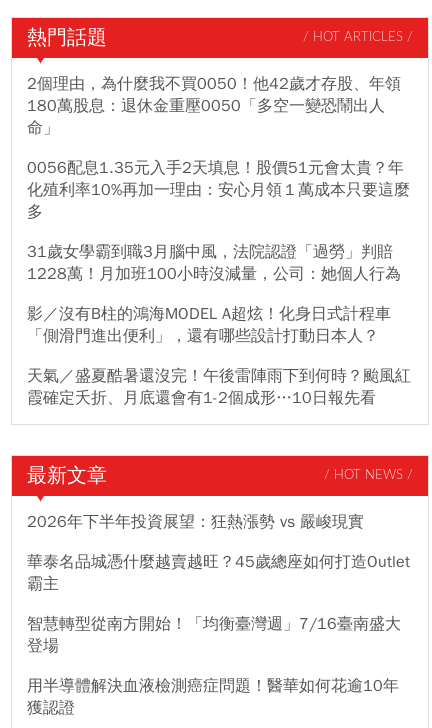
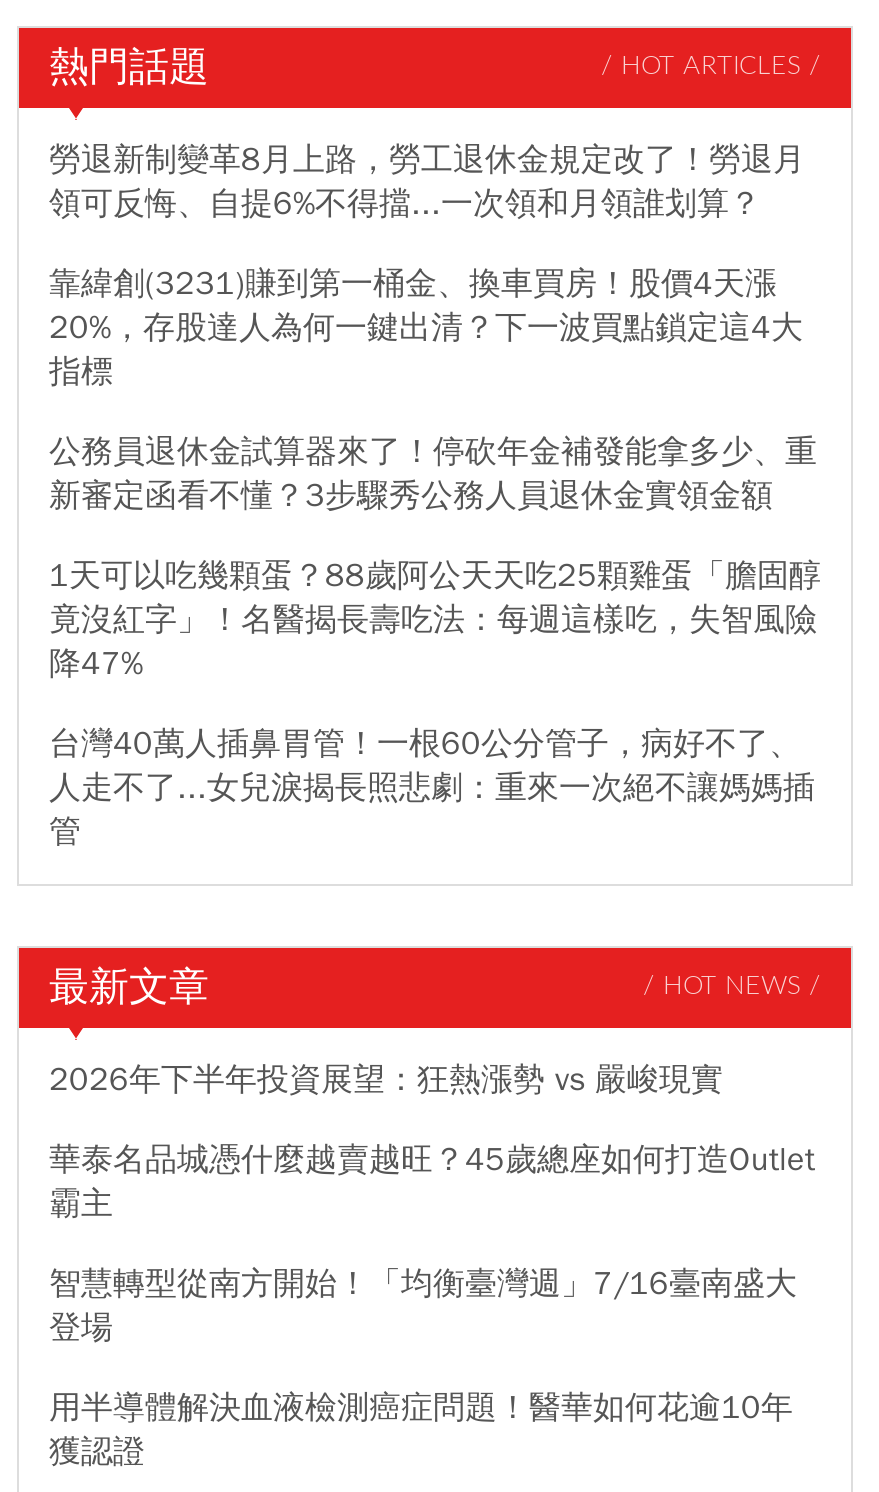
- 2個理由，為什麼我不買0050！他42歲才存股、年領
- 180萬股息：退休金重壓0050「多空一變恐鬧出人
- 命」
+ 勞退新制變革8月上路，勞工退休金規定改了！勞退月
+ 領可反悔、自提6%不得擋...一次領和月領誰划算？

- 0056配息1.35元入手2天填息！股價51元會太貴？年
- 化殖利率10%再加一理由：安心月領１萬成本只要這麼
- 多
+ 靠緯創(3231)賺到第一桶金、換車買房！股價4天漲
+ 20%，存股達人為何一鍵出清？下一波買點鎖定這4大
+ 指標

- 31歲女學霸到職3月腦中風，法院認證「過勞」判賠
- 1228萬！月加班100小時沒減量，公司：她個人行為
+ 公務員退休金試算器來了！停砍年金補發能拿多少、重
+ 新審定函看不懂？3步驟秀公務人員退休金實領金額

- 影／沒有B柱的鴻海MODEL A超炫！化身日式計程車
- 「側滑門進出便利」，還有哪些設計打動日本人？
+ 1天可以吃幾顆蛋？88歲阿公天天吃25顆雞蛋「膽固醇
+ 竟沒紅字」！名醫揭長壽吃法：每週這樣吃，失智風險
+ 降47%

- 天氣／盛夏酷暑還沒完！午後雷陣雨下到何時？颱風紅
- 霞確定夭折、月底還會有1-2個成形…10日報先看
+ 台灣40萬人插鼻胃管！一根60公分管子，病好不了、
+ 人走不了...女兒淚揭長照悲劇：重來一次絕不讓媽媽插
+ 管
